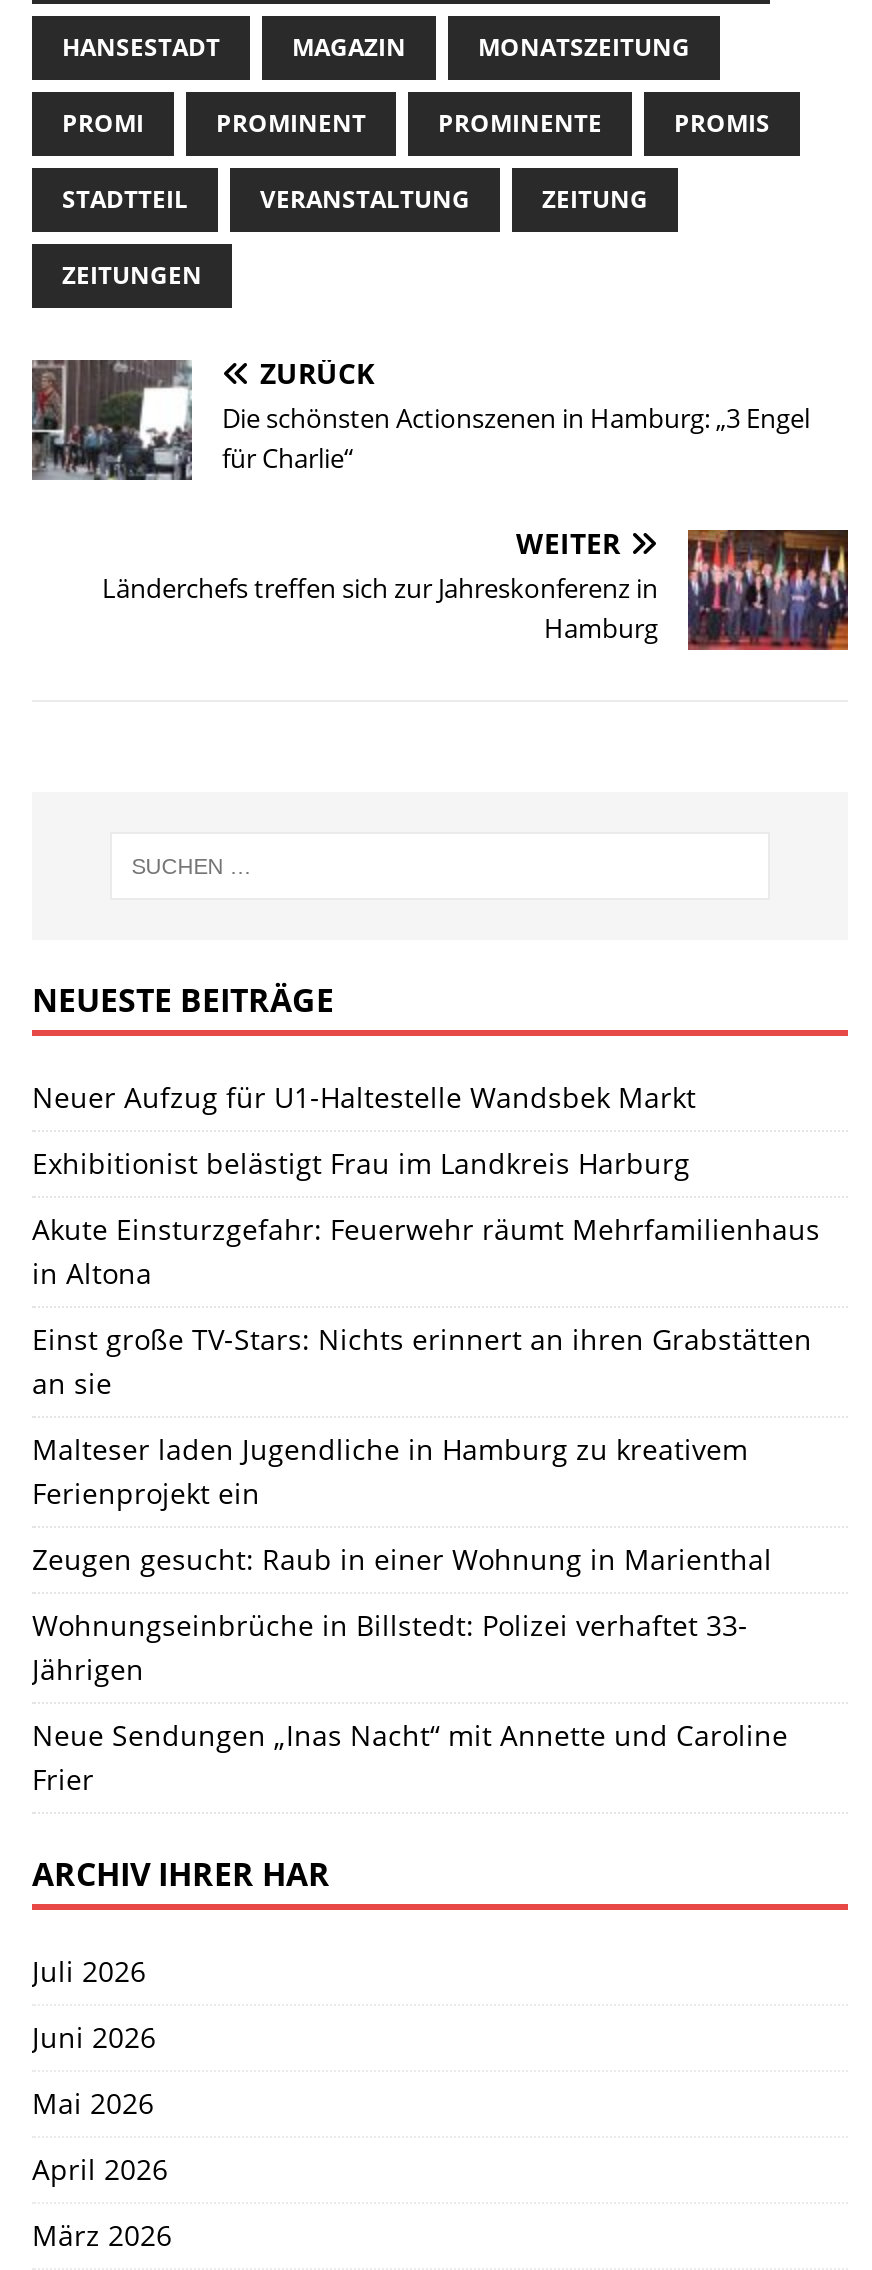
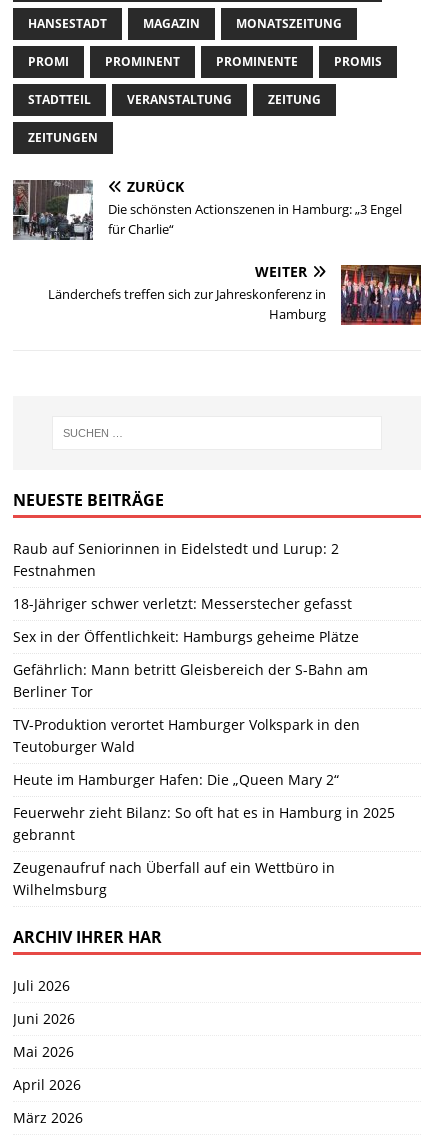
- Neuer Aufzug für U1-Haltestelle Wandsbek Markt
+ Raub auf Seniorinnen in Eidelstedt und Lurup: 2
+ Festnahmen

- Exhibitionist belästigt Frau im Landkreis Harburg
+ 18-Jähriger schwer verletzt: Messerstecher gefasst

- Akute Einsturzgefahr: Feuerwehr räumt Mehrfamilienhaus
- in Altona
+ Sex in der Öffentlichkeit: Hamburgs geheime Plätze

- Einst große TV-Stars: Nichts erinnert an ihren Grabstätten
- an sie
+ Gefährlich: Mann betritt Gleisbereich der S-Bahn am
+ Berliner Tor

- Malteser laden Jugendliche in Hamburg zu kreativem
- Ferienprojekt ein
+ TV-Produktion verortet Hamburger Volkspark in den
+ Teutoburger Wald

- Zeugen gesucht: Raub in einer Wohnung in Marienthal
+ Heute im Hamburger Hafen: Die „Queen Mary 2“

- Wohnungseinbrüche in Billstedt: Polizei verhaftet 33-
- Jährigen
+ Feuerwehr zieht Bilanz: So oft hat es in Hamburg in 2025
+ gebrannt

- Neue Sendungen „Inas Nacht“ mit Annette und Caroline
- Frier
+ Zeugenaufruf nach Überfall auf ein Wettbüro in
+ Wilhelmsburg
